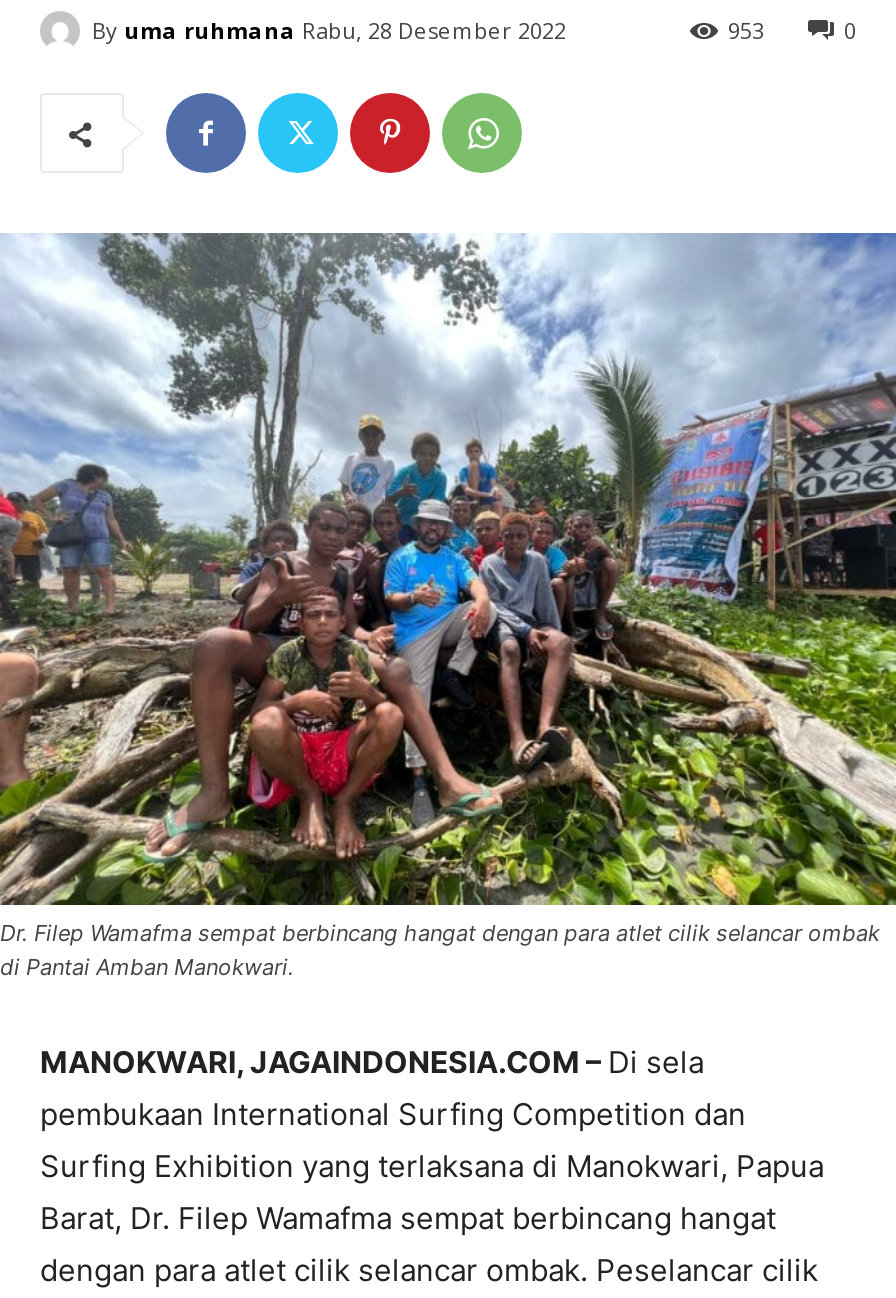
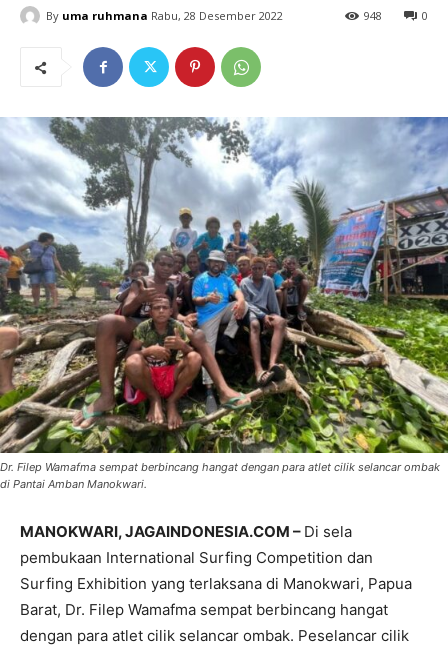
- 953
+ 948
